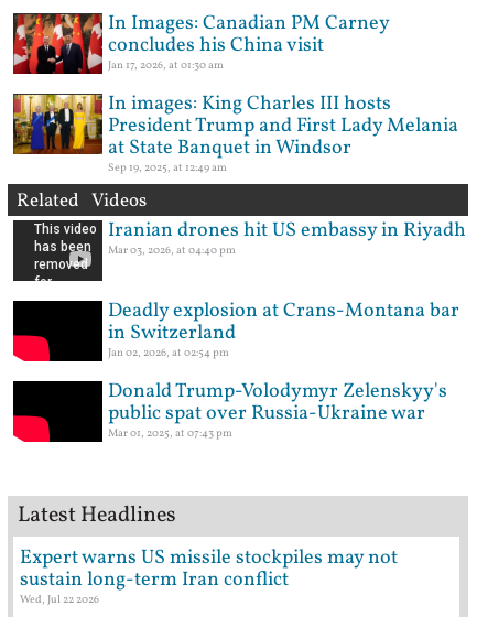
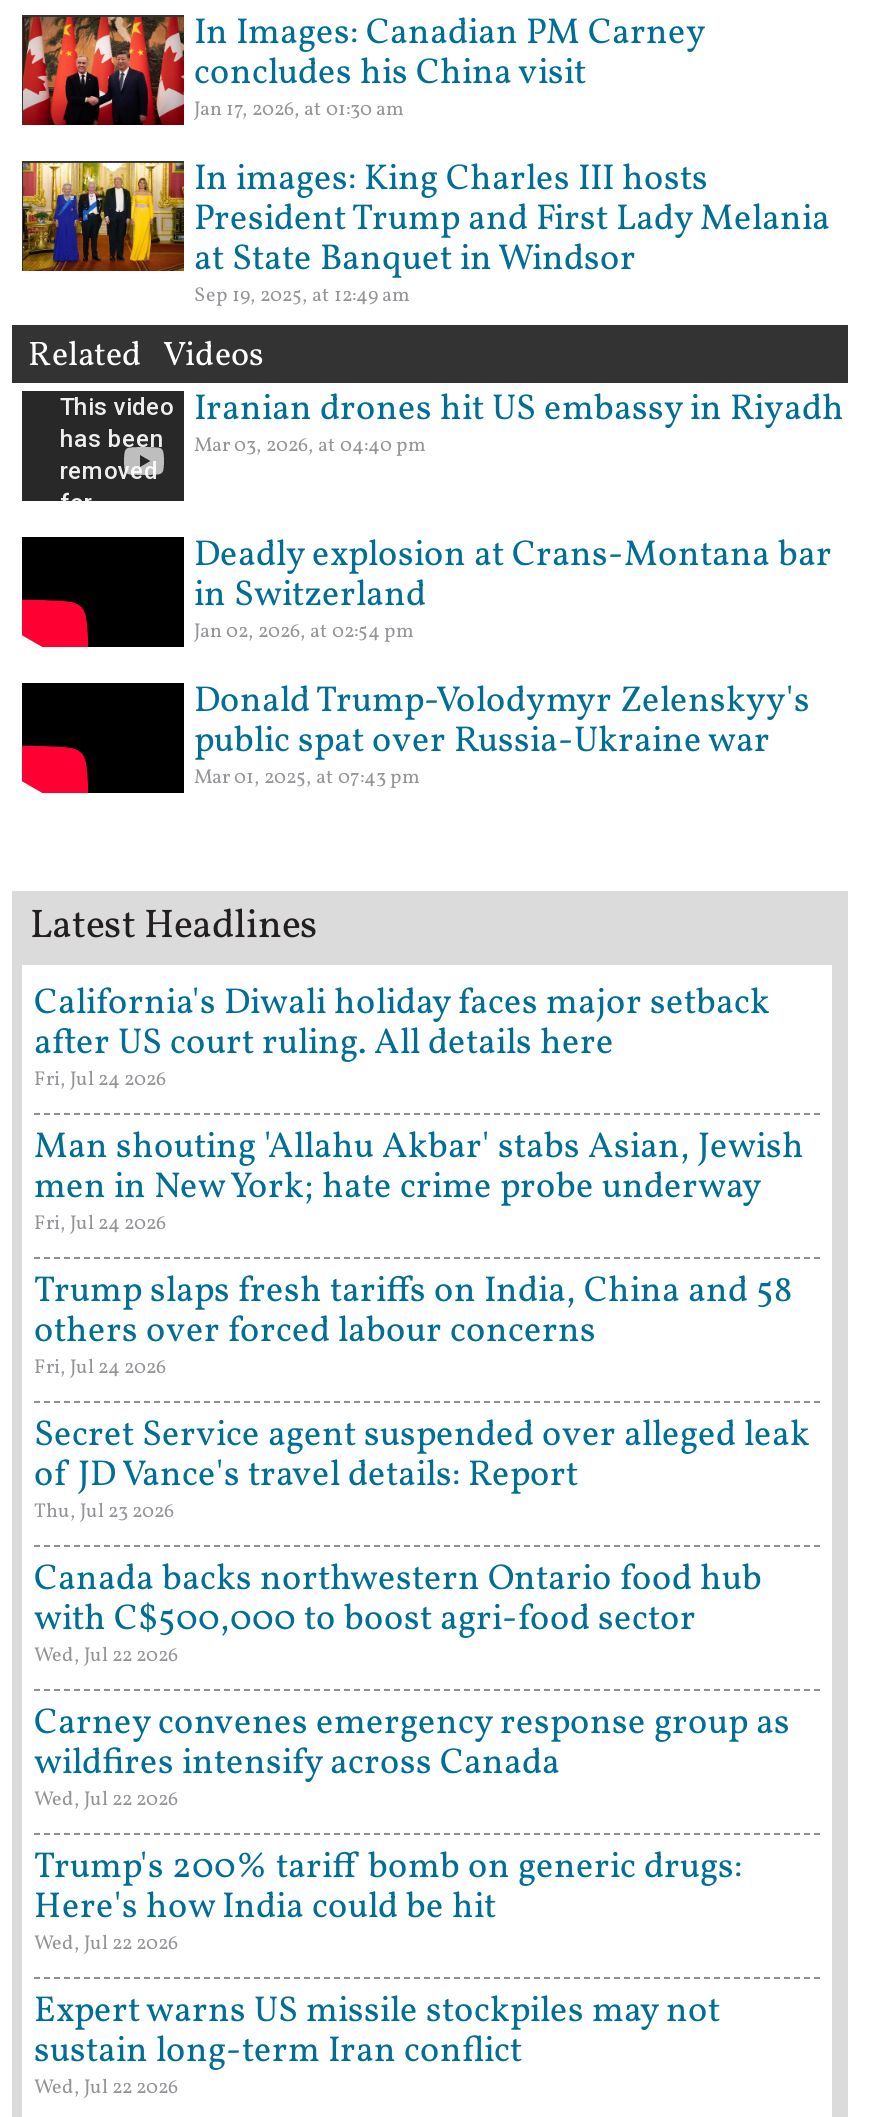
+ California's Diwali holiday faces major setback
+ after US court ruling. All details here
+ Fri, Jul 24 2026
+ Man shouting 'Allahu Akbar' stabs Asian, Jewish
+ men in New York; hate crime probe underway
+ Fri, Jul 24 2026
+ Trump slaps fresh tariffs on India, China and 58
+ others over forced labour concerns
+ Fri, Jul 24 2026
+ Secret Service agent suspended over alleged leak
+ of JD Vance's travel details: Report
+ Thu, Jul 23 2026
+ Canada backs northwestern Ontario food hub
+ with C$500,000 to boost agri-food sector
+ Wed, Jul 22 2026
+ Carney convenes emergency response group as
+ wildfires intensify across Canada
+ Wed, Jul 22 2026
+ Trump's 200% tariff bomb on generic drugs:
+ Here's how India could be hit
+ Wed, Jul 22 2026
